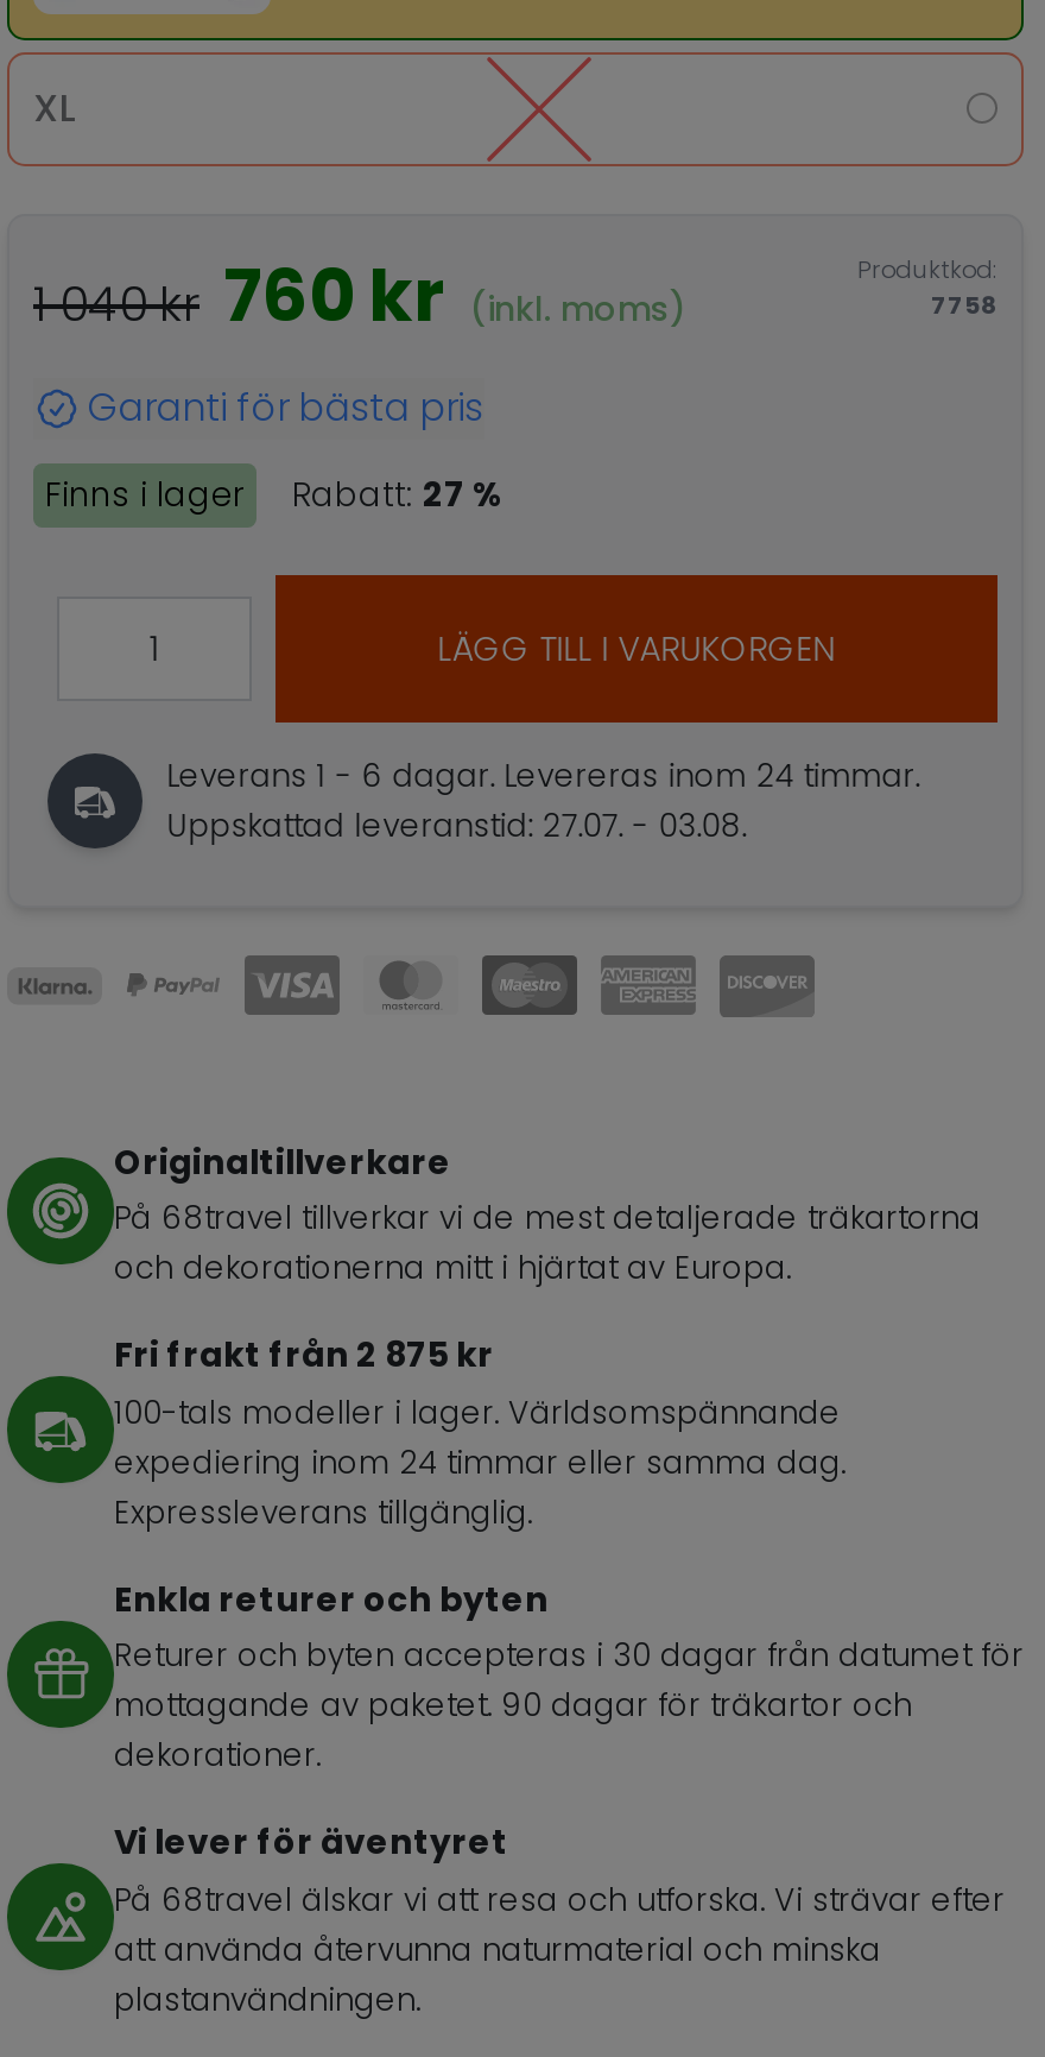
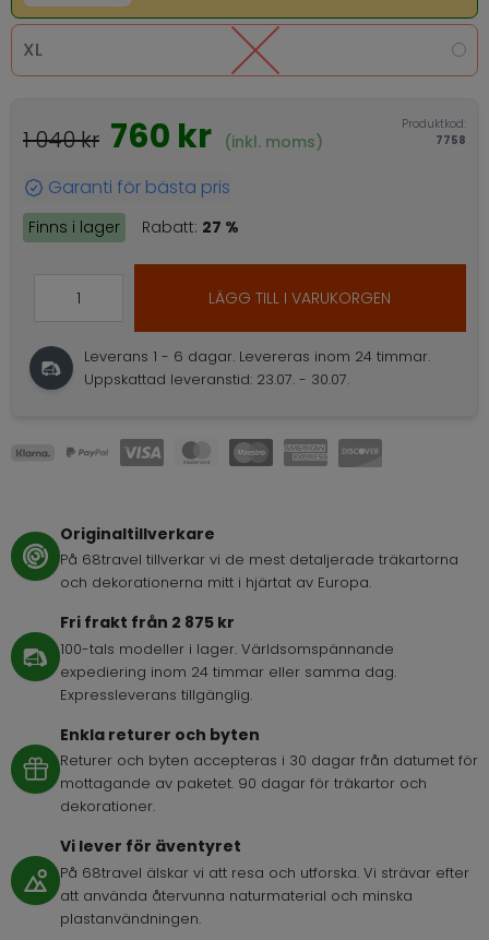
- Uppskattad leveranstid: 27.07. - 03.08.
+ Uppskattad leveranstid: 23.07. - 30.07.
